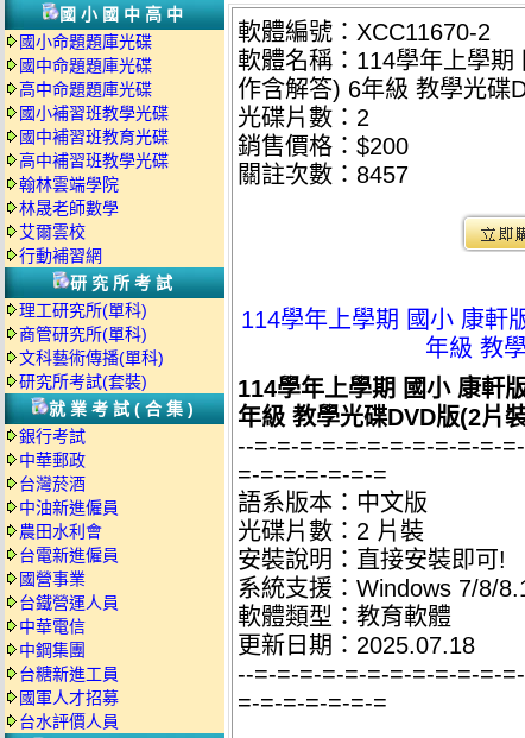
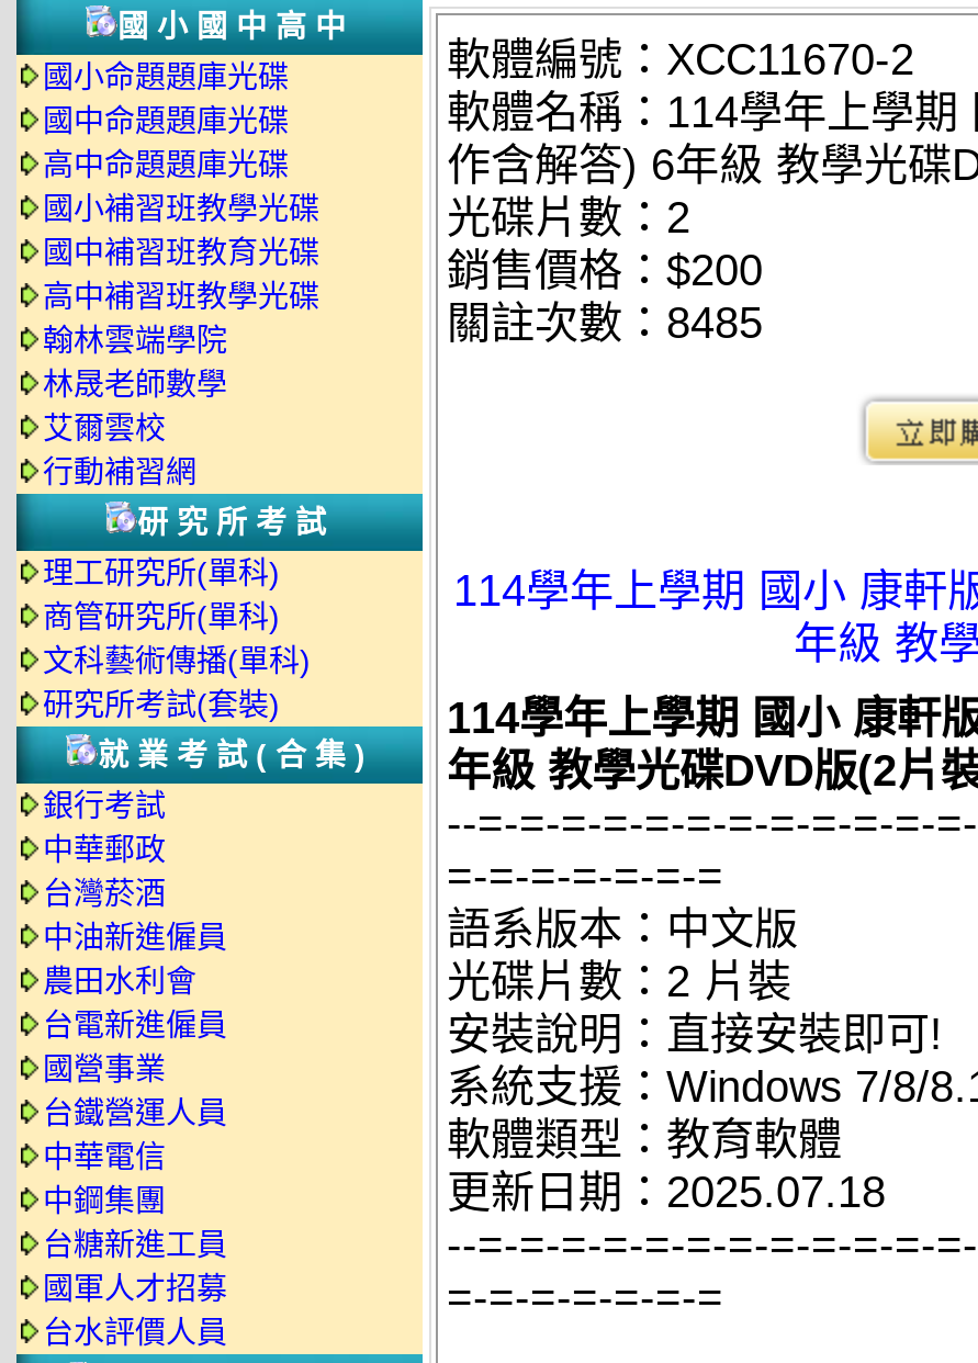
- 關註次數：8457
+ 關註次數：8485
